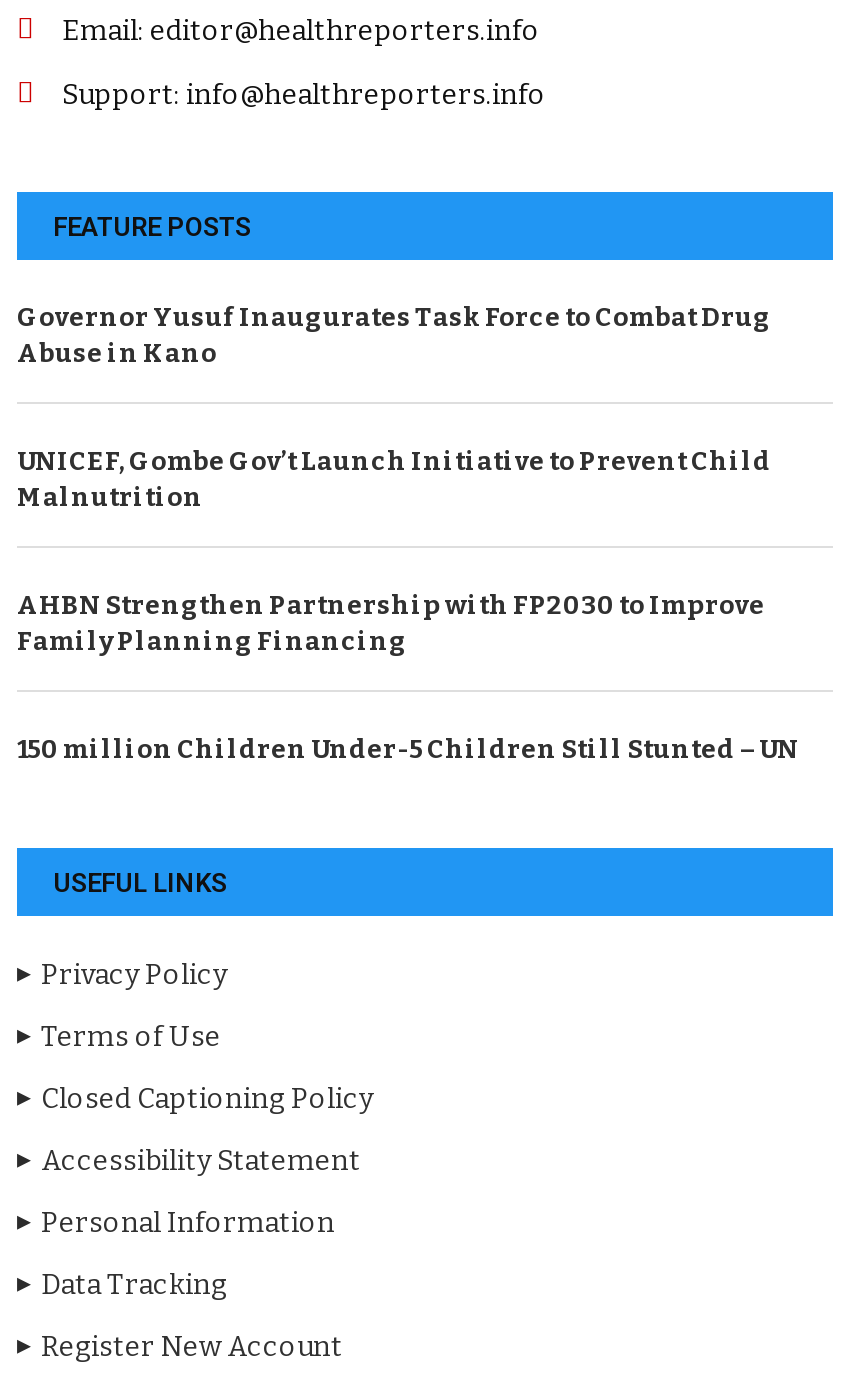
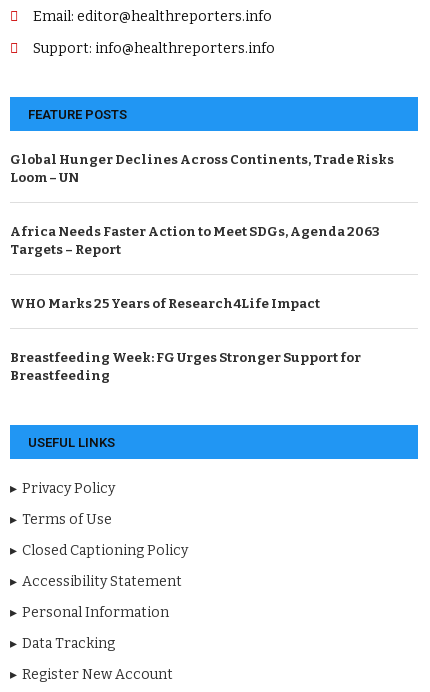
- Governor Yusuf Inaugurates Task Force to Combat Drug
- Abuse in Kano
+ Global Hunger Declines Across Continents, Trade Risks
+ Loom – UN

- UNICEF, Gombe Gov’t Launch Initiative to Prevent Child
- Malnutrition
+ Africa Needs Faster Action to Meet SDGs, Agenda 2063
+ Targets – Report

- AHBN Strengthen Partnership with FP2030 to Improve
- Family Planning Financing
+ WHO Marks 25 Years of Research4Life Impact

- 150 million Children Under-5 Children Still Stunted – UN
+ Breastfeeding Week: FG Urges Stronger Support for
+ Breastfeeding
